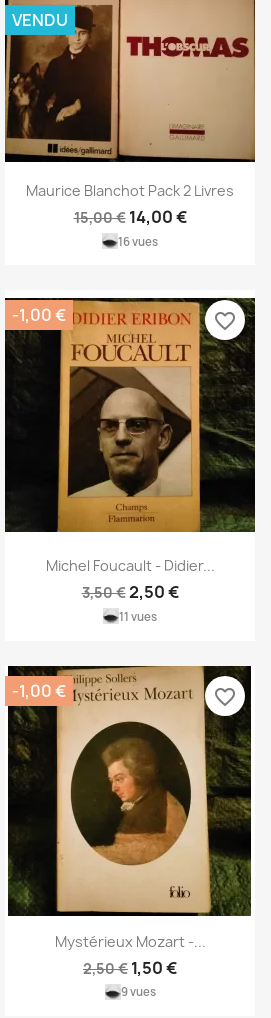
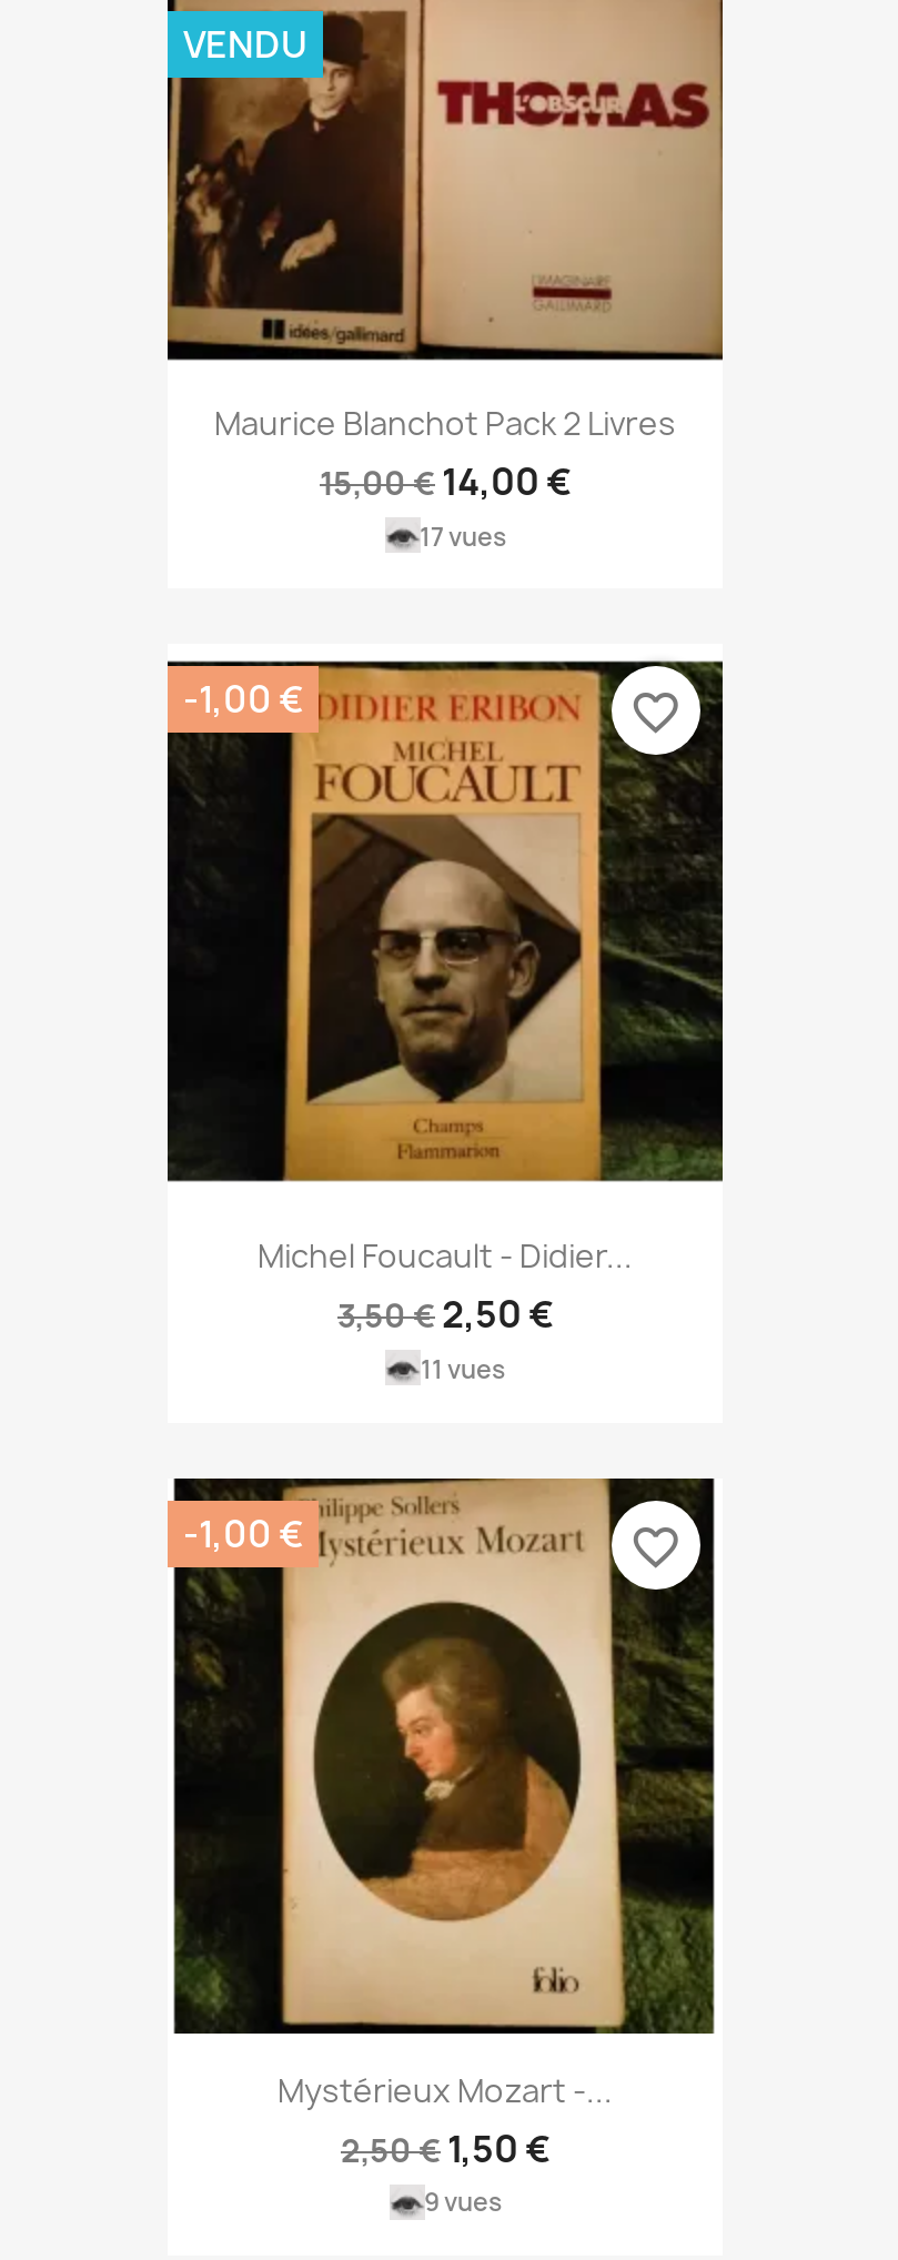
- 16 vues
+ 17 vues
